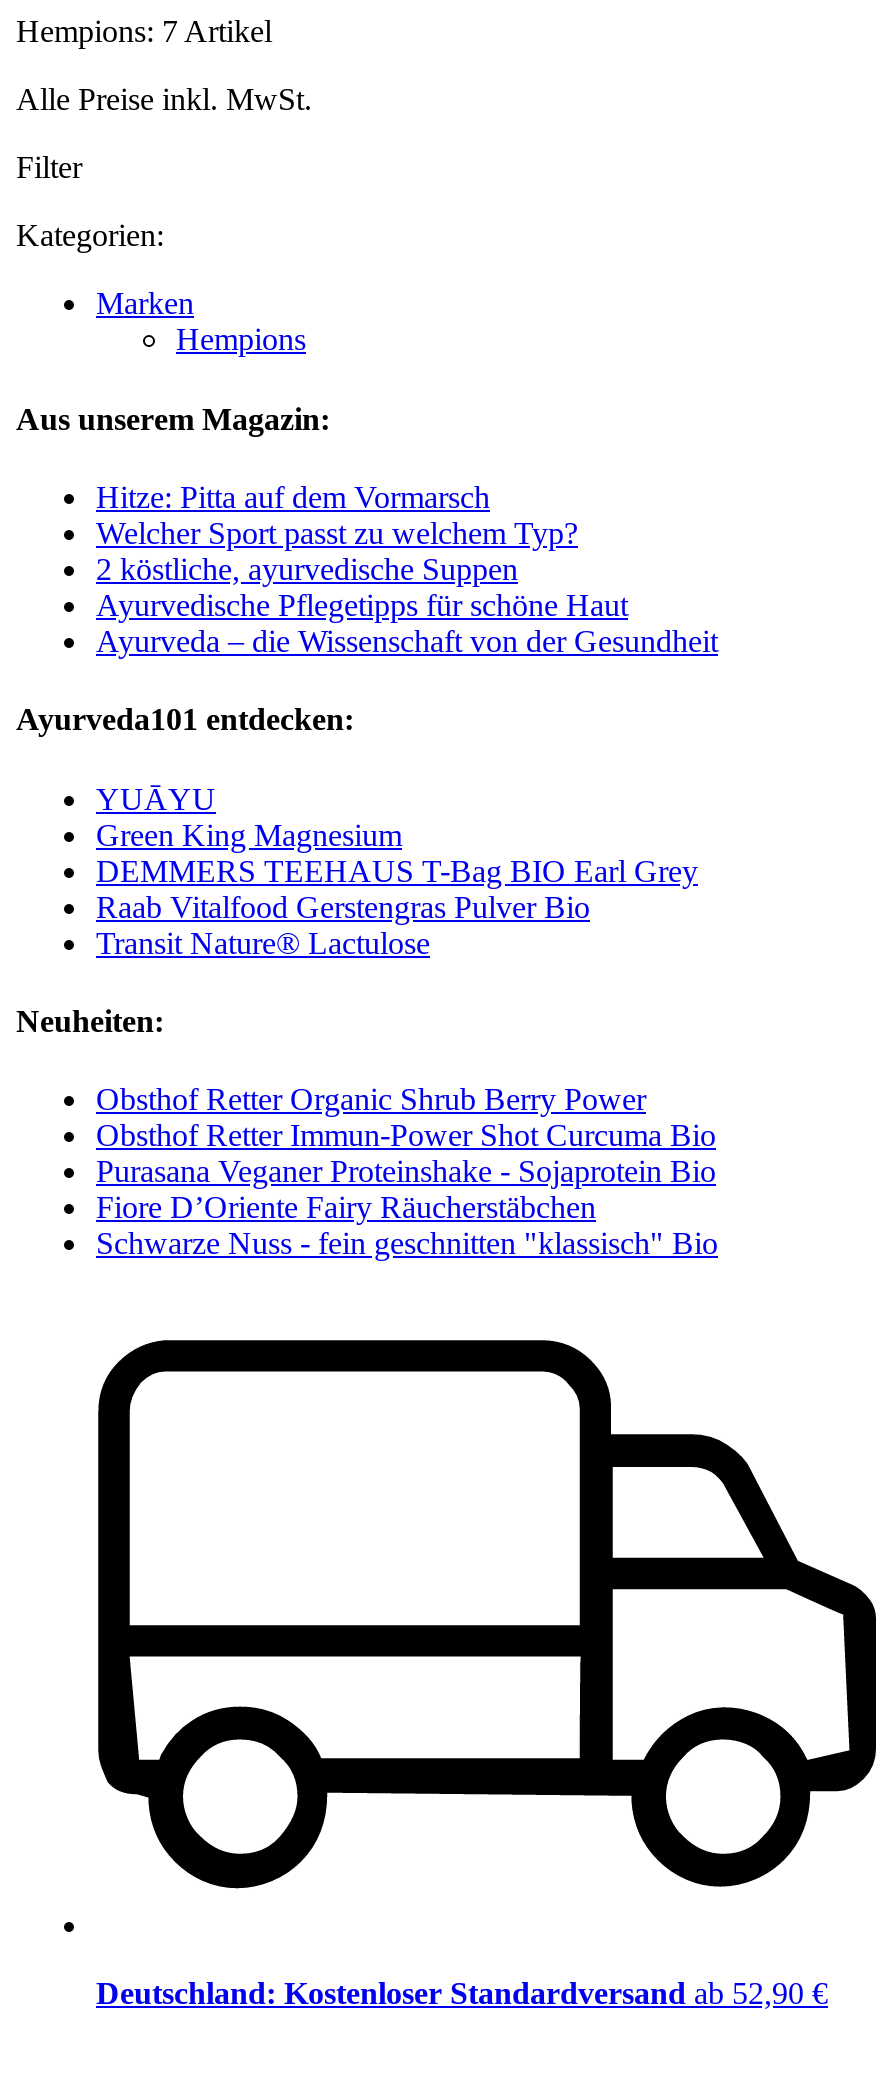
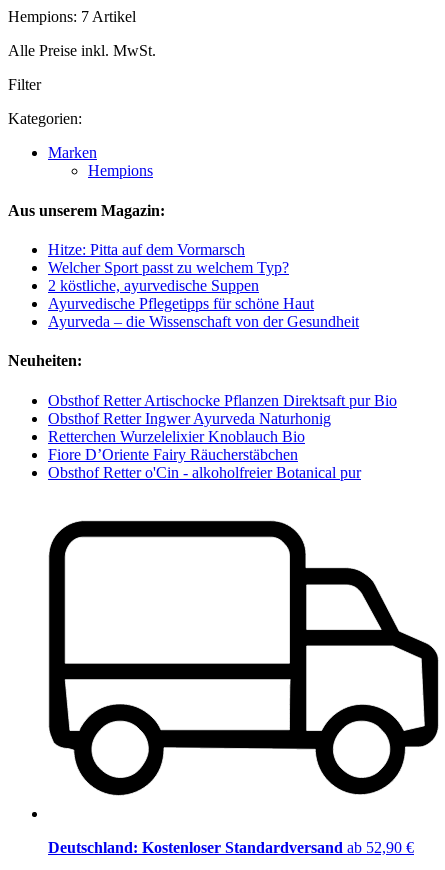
- Ayurveda101 entdecken:
- YUĀYU
- Green King Magnesium
- DEMMERS TEEHAUS T-Bag BIO Earl Grey
- Raab Vitalfood Gerstengras Pulver Bio
- Transit Nature® Lactulose

- Obsthof Retter Organic Shrub Berry Power
- Obsthof Retter Immun-Power Shot Curcuma Bio
- Purasana Veganer Proteinshake - Sojaprotein Bio
+ Obsthof Retter Artischocke Pflanzen Direktsaft pur Bio
+ Obsthof Retter Ingwer Ayurveda Naturhonig
+ Retterchen Wurzelelixier Knoblauch Bio

- Schwarze Nuss - fein geschnitten "klassisch" Bio
+ Obsthof Retter o'Cin - alkoholfreier Botanical pur
